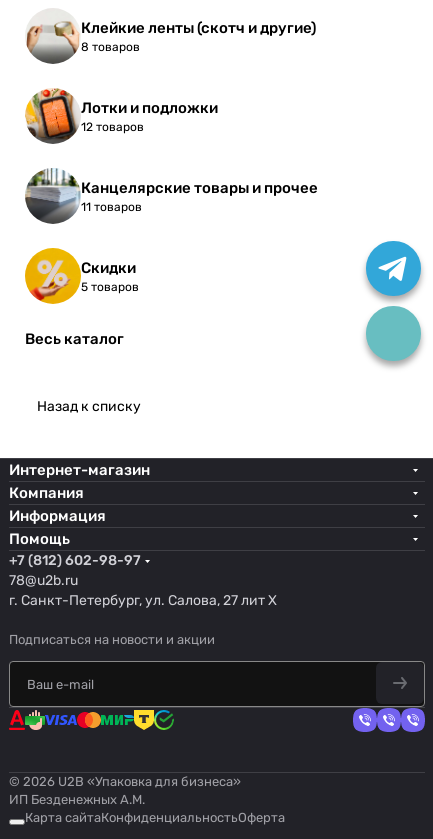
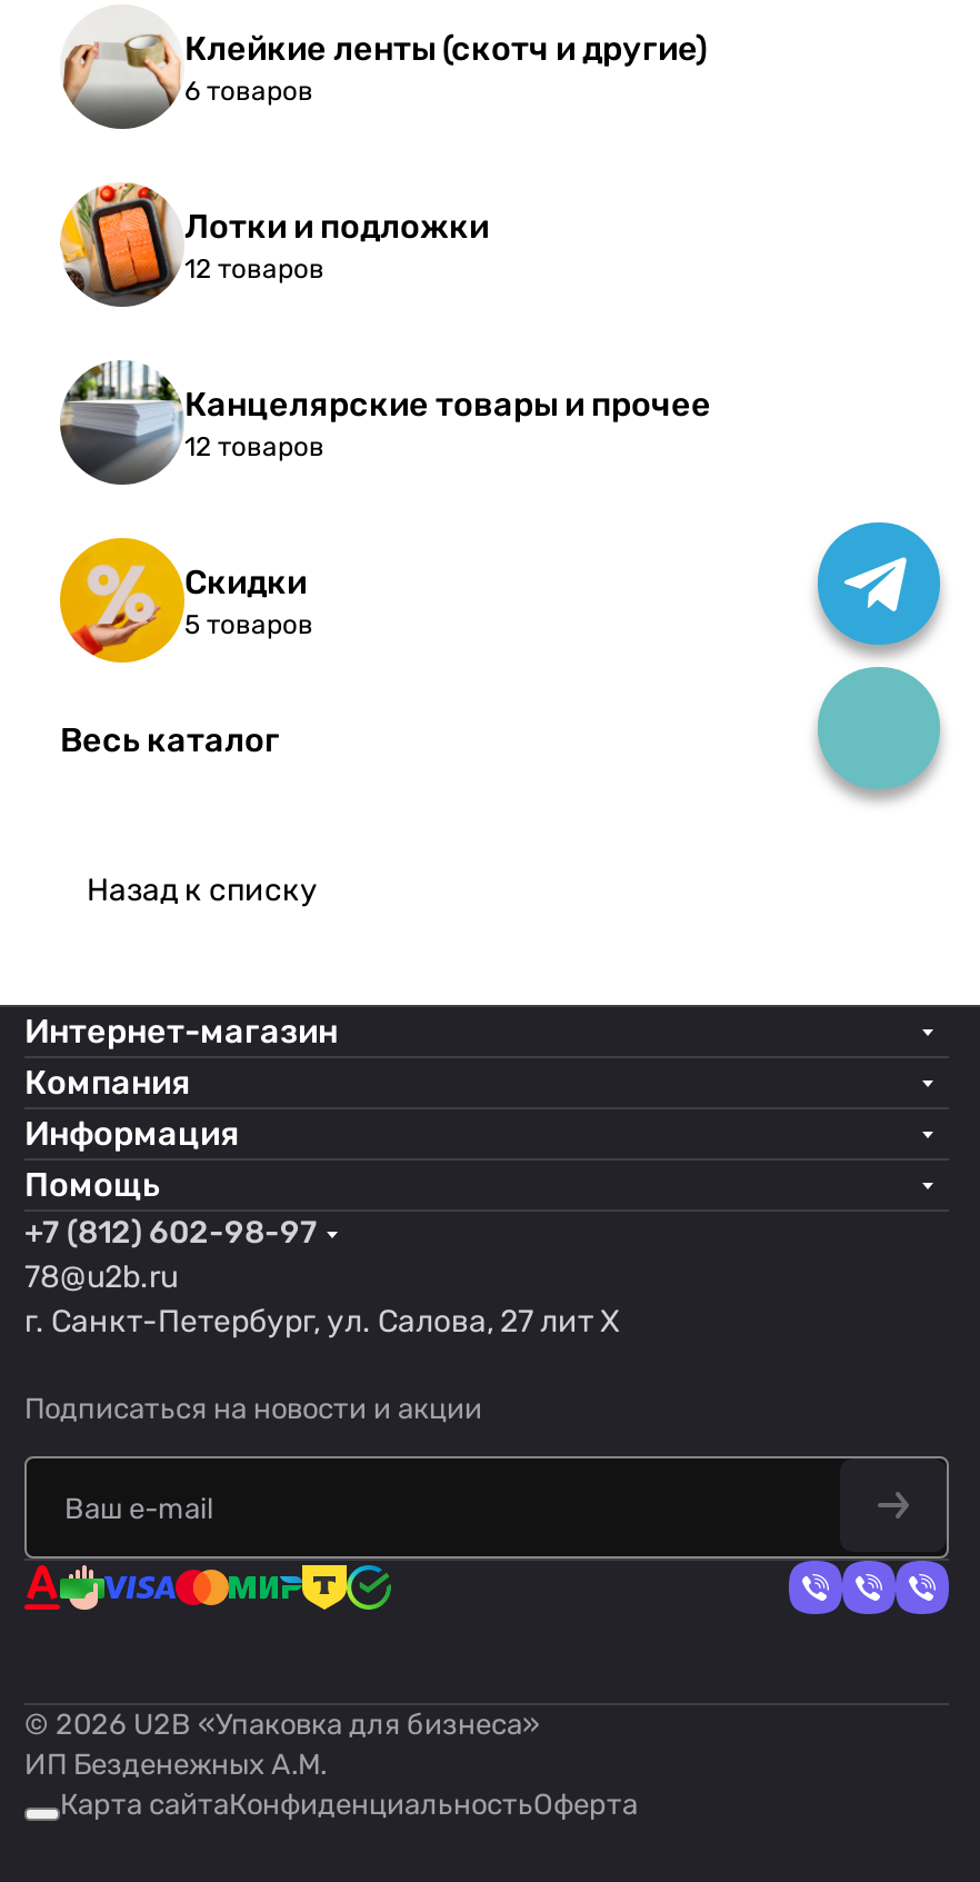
- 8 товаров
+ 6 товаров

- 11 товаров
+ 12 товаров
